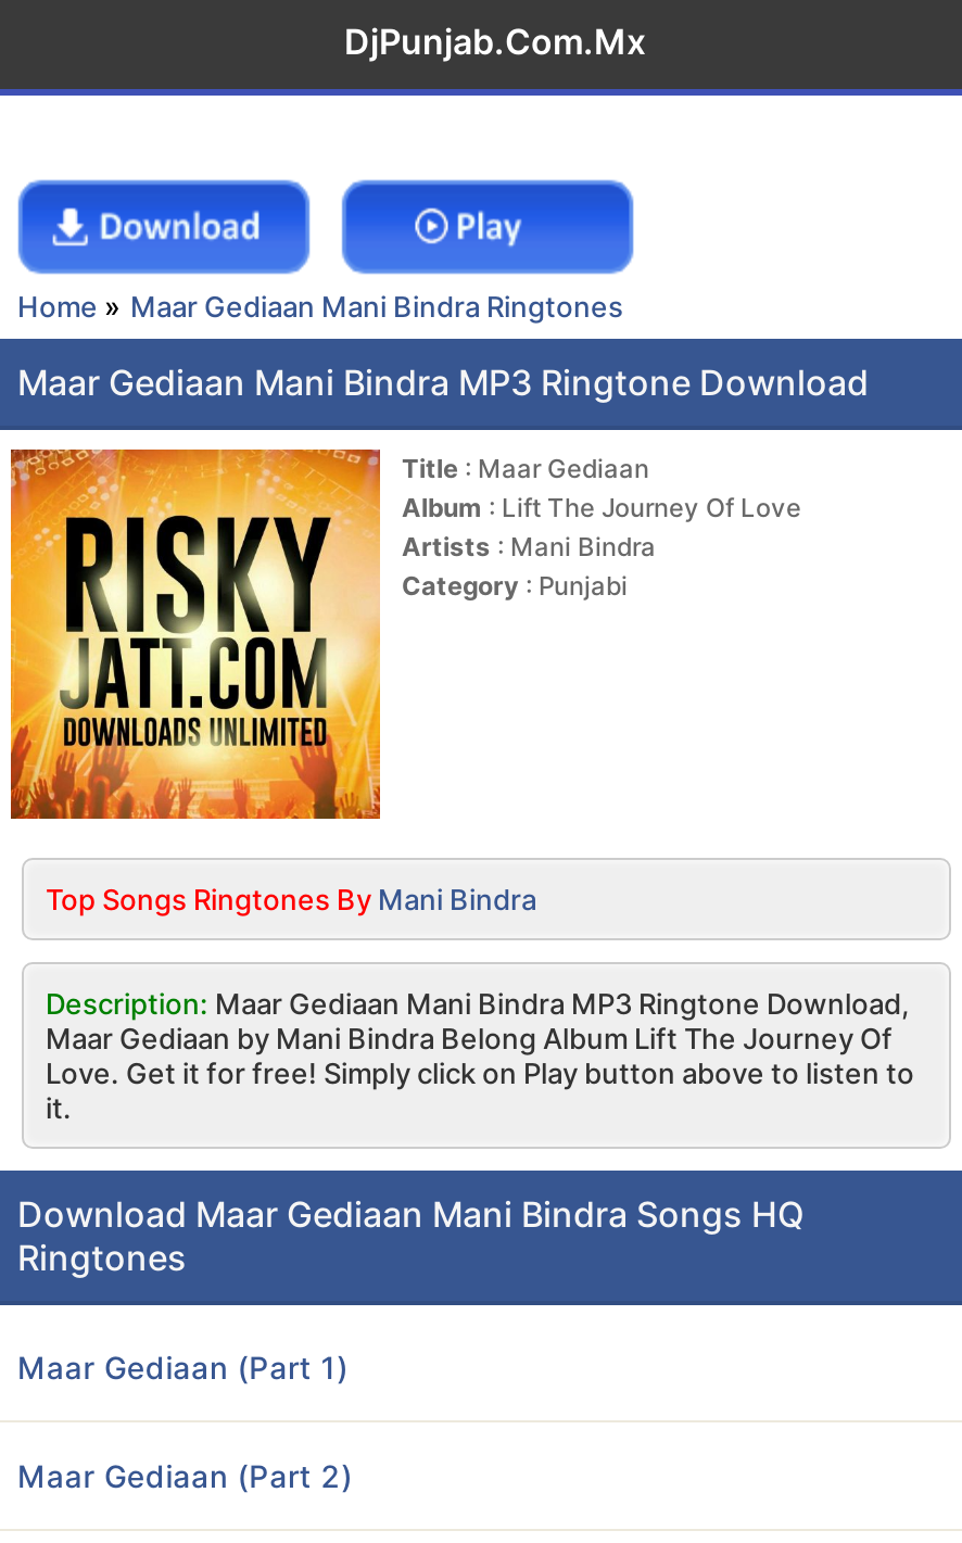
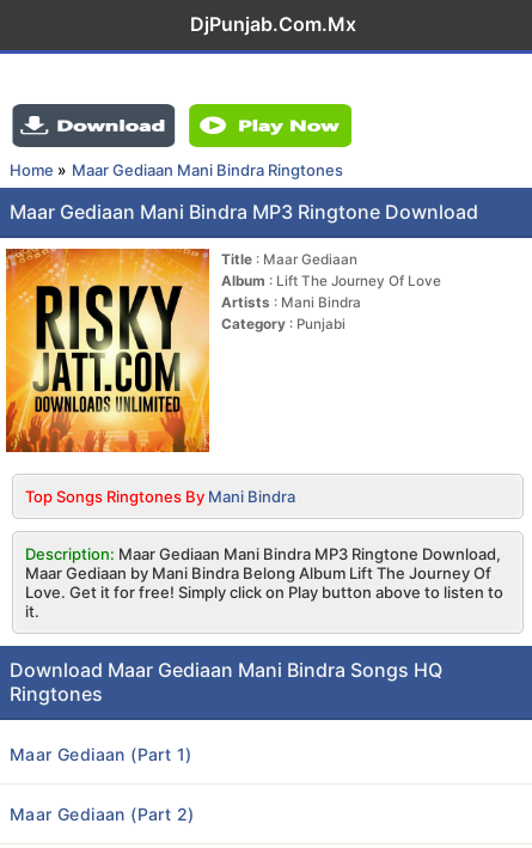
- [image]
+ [image]

- [image]
+ [image]
